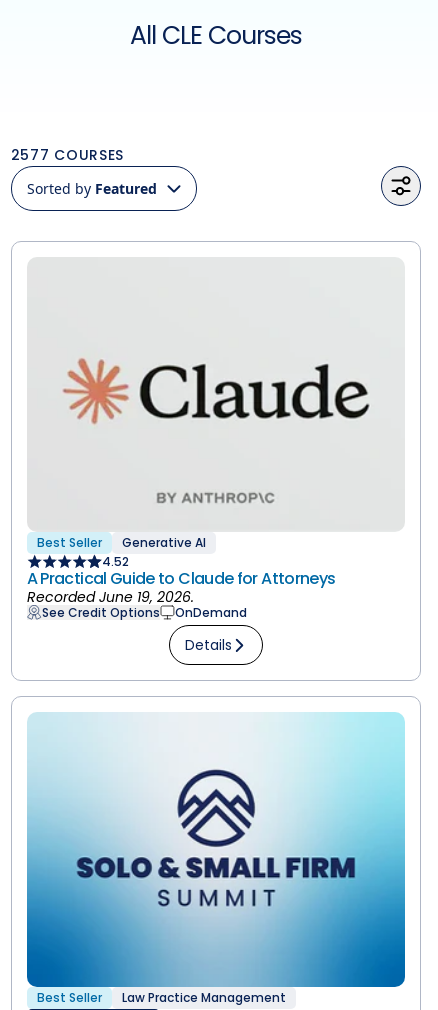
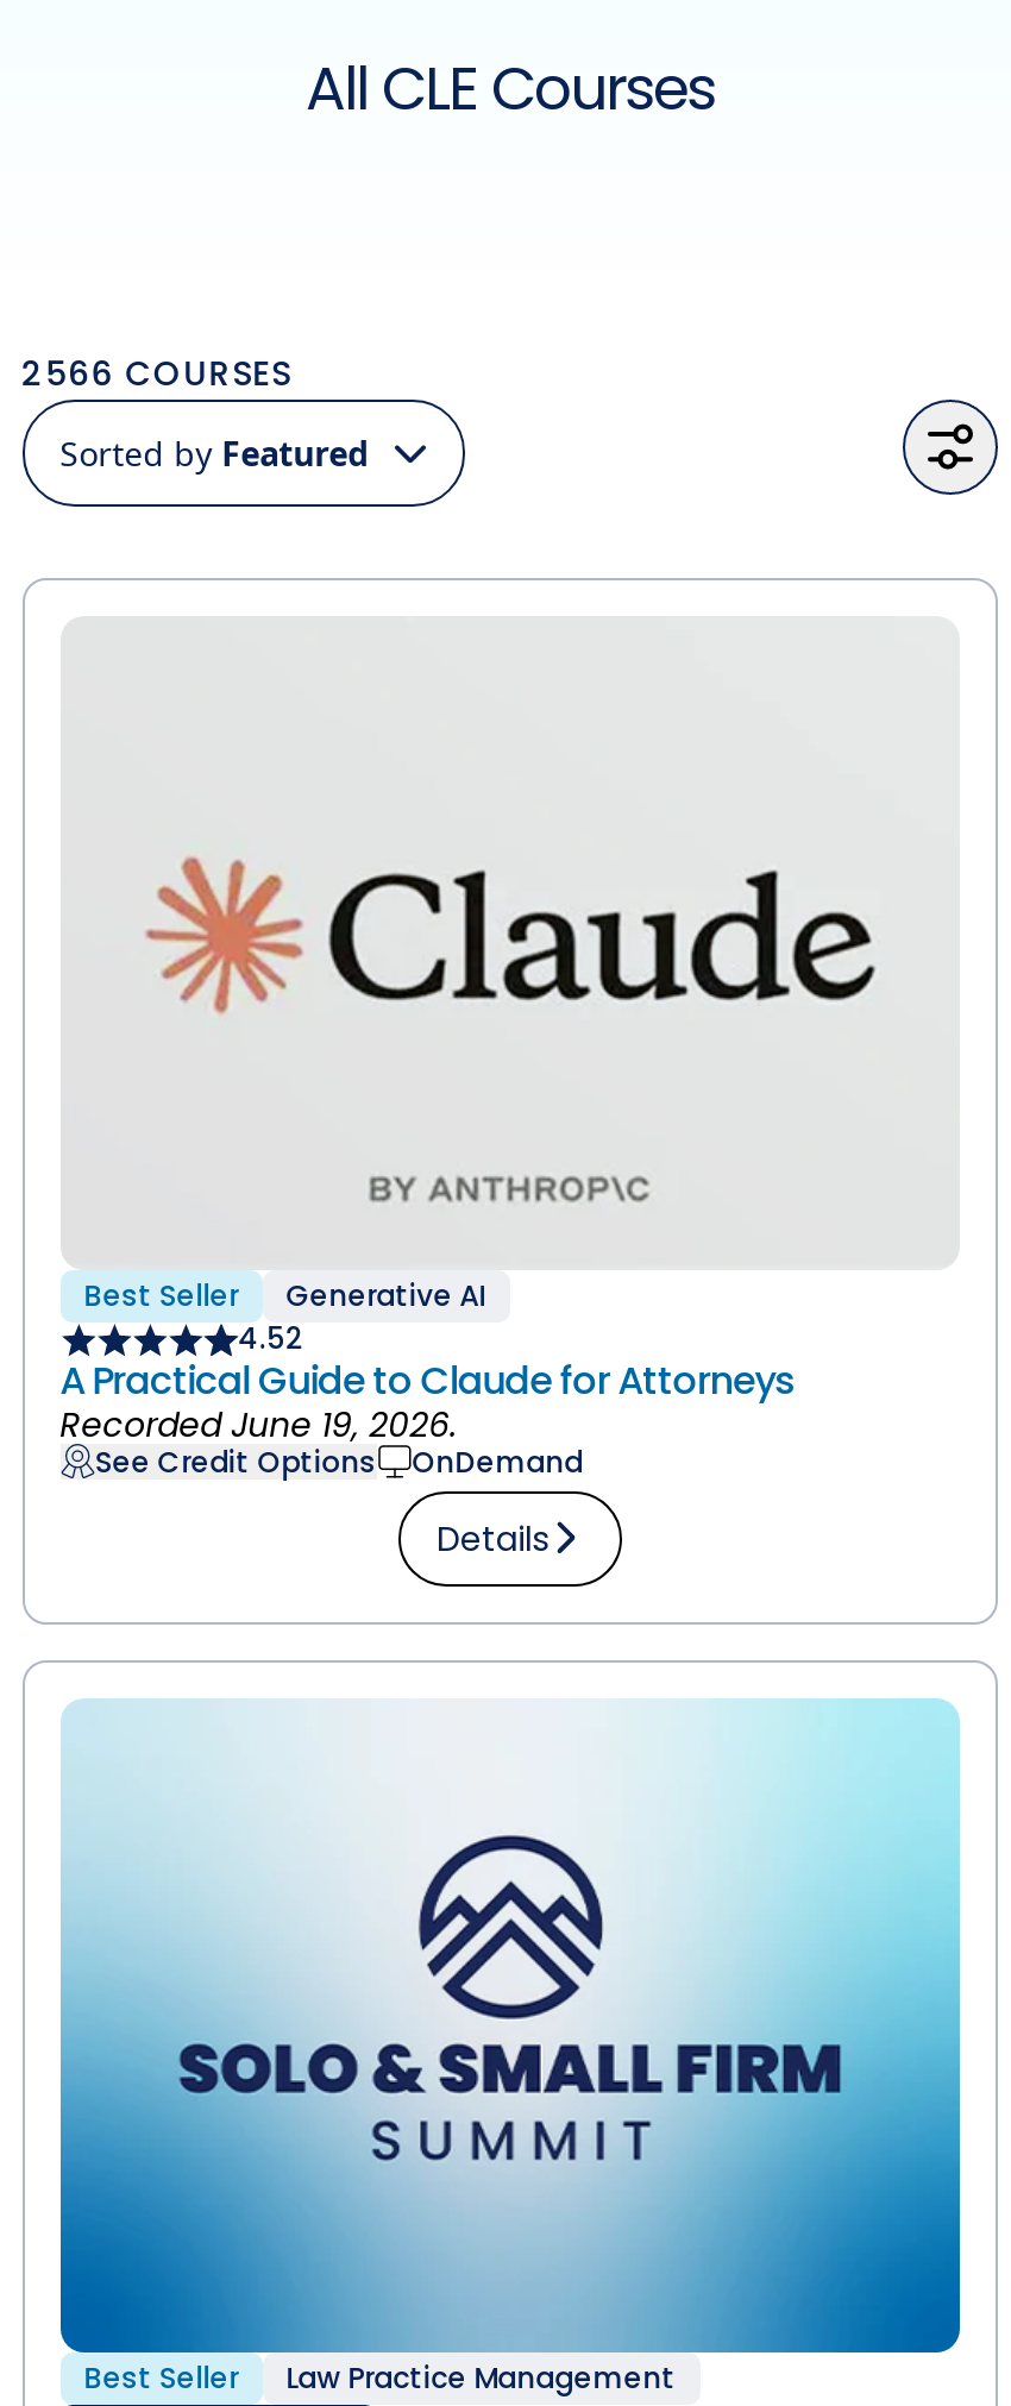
- 2577 COURSES
+ 2566 COURSES
